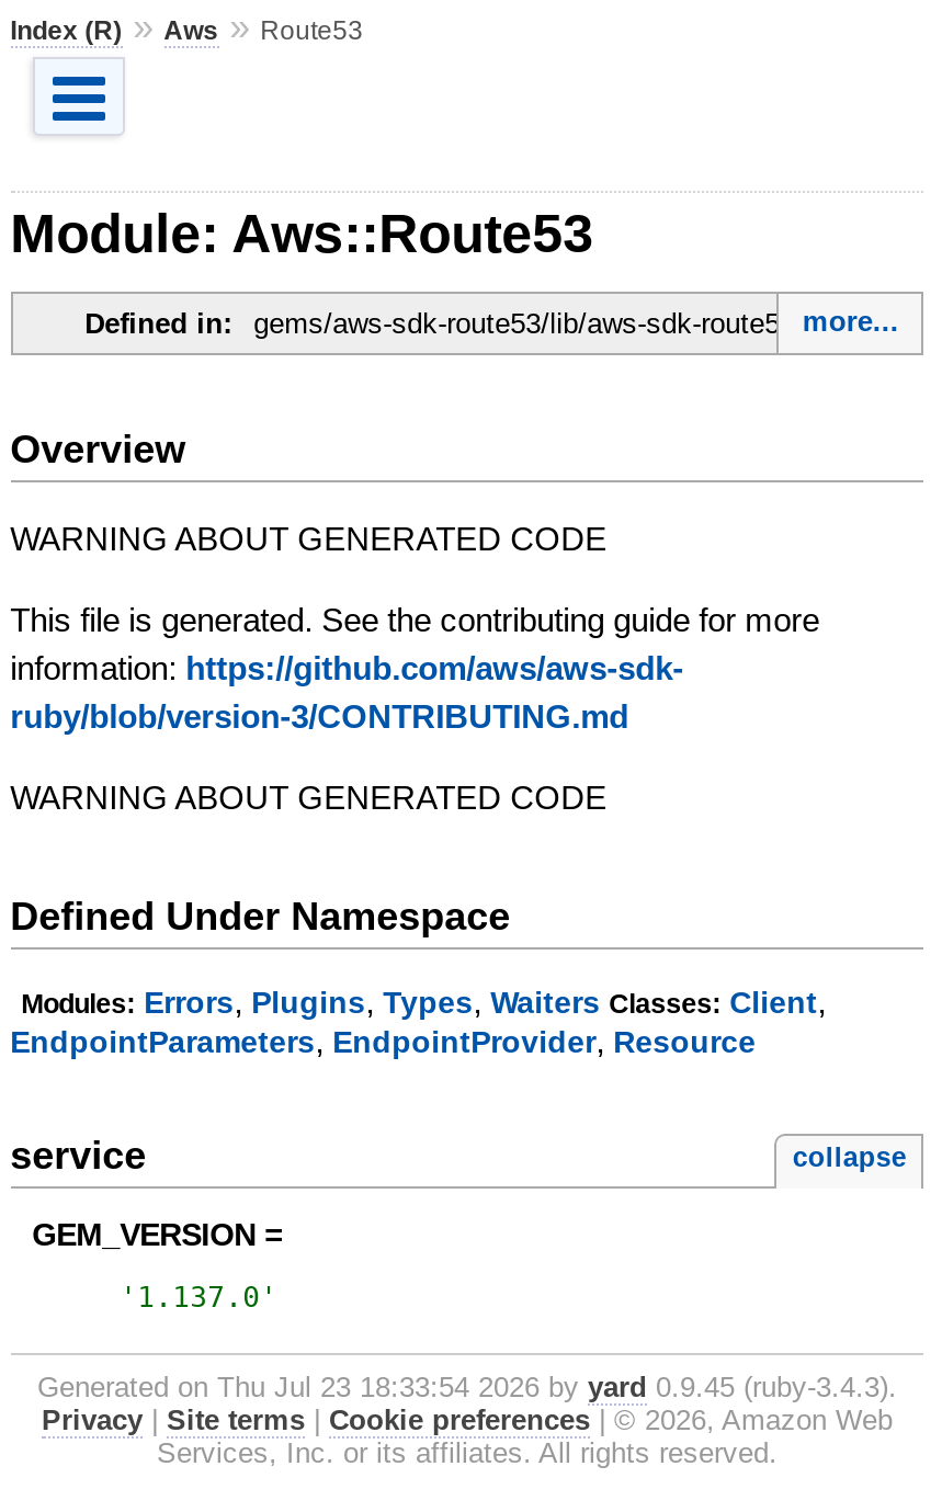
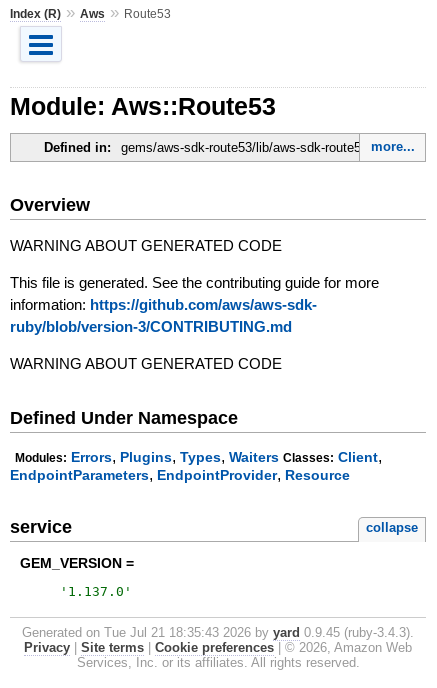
- Generated on Thu Jul 23 18:33:54 2026 by yard 0.9.45 (ruby-3.4.3).
+ Generated on Tue Jul 21 18:35:43 2026 by yard 0.9.45 (ruby-3.4.3).
